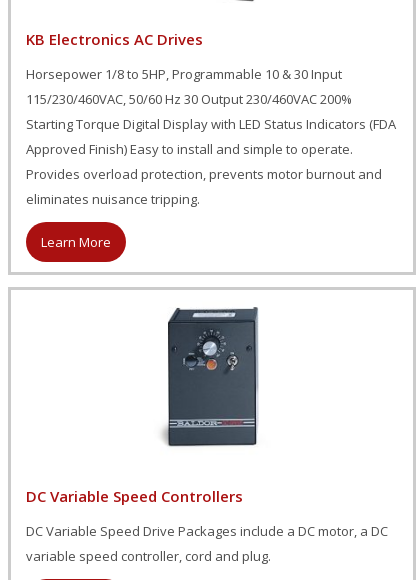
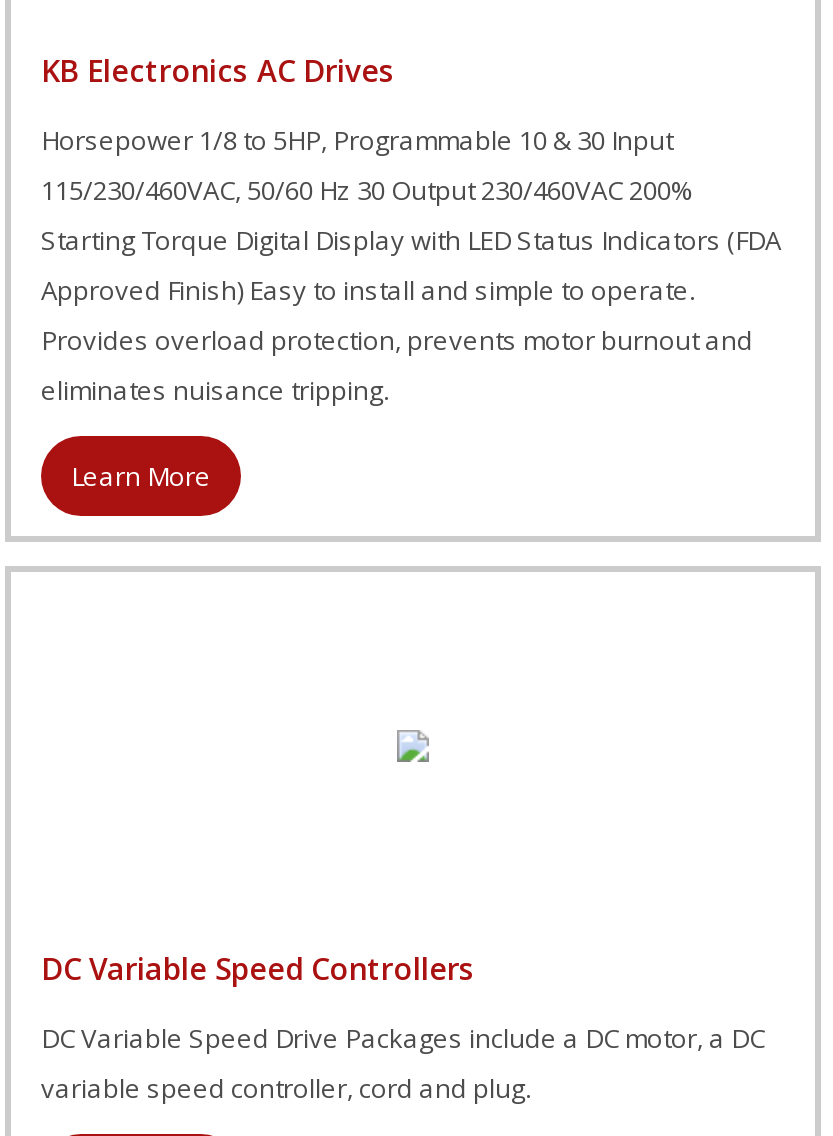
- [image]
